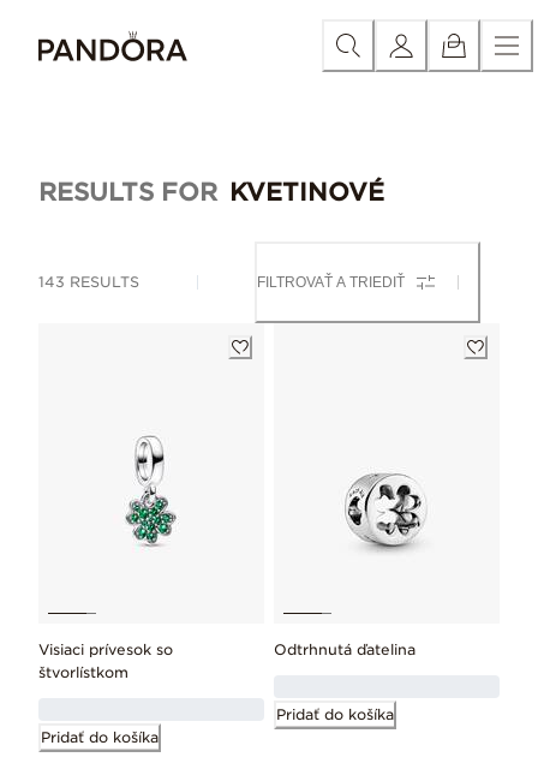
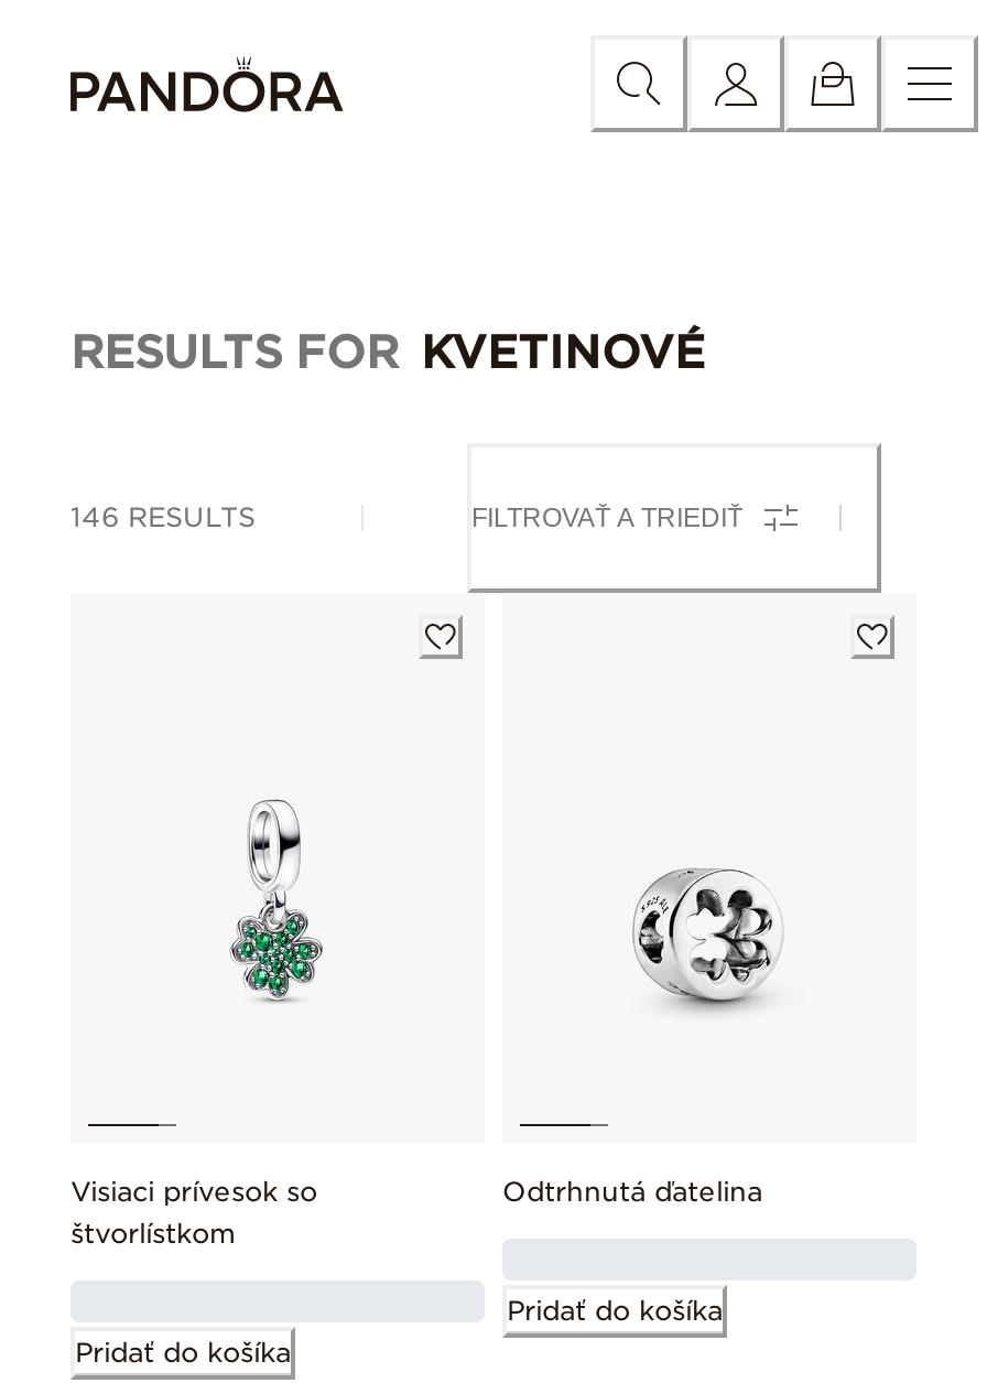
- 143 RESULTS
+ 146 RESULTS
